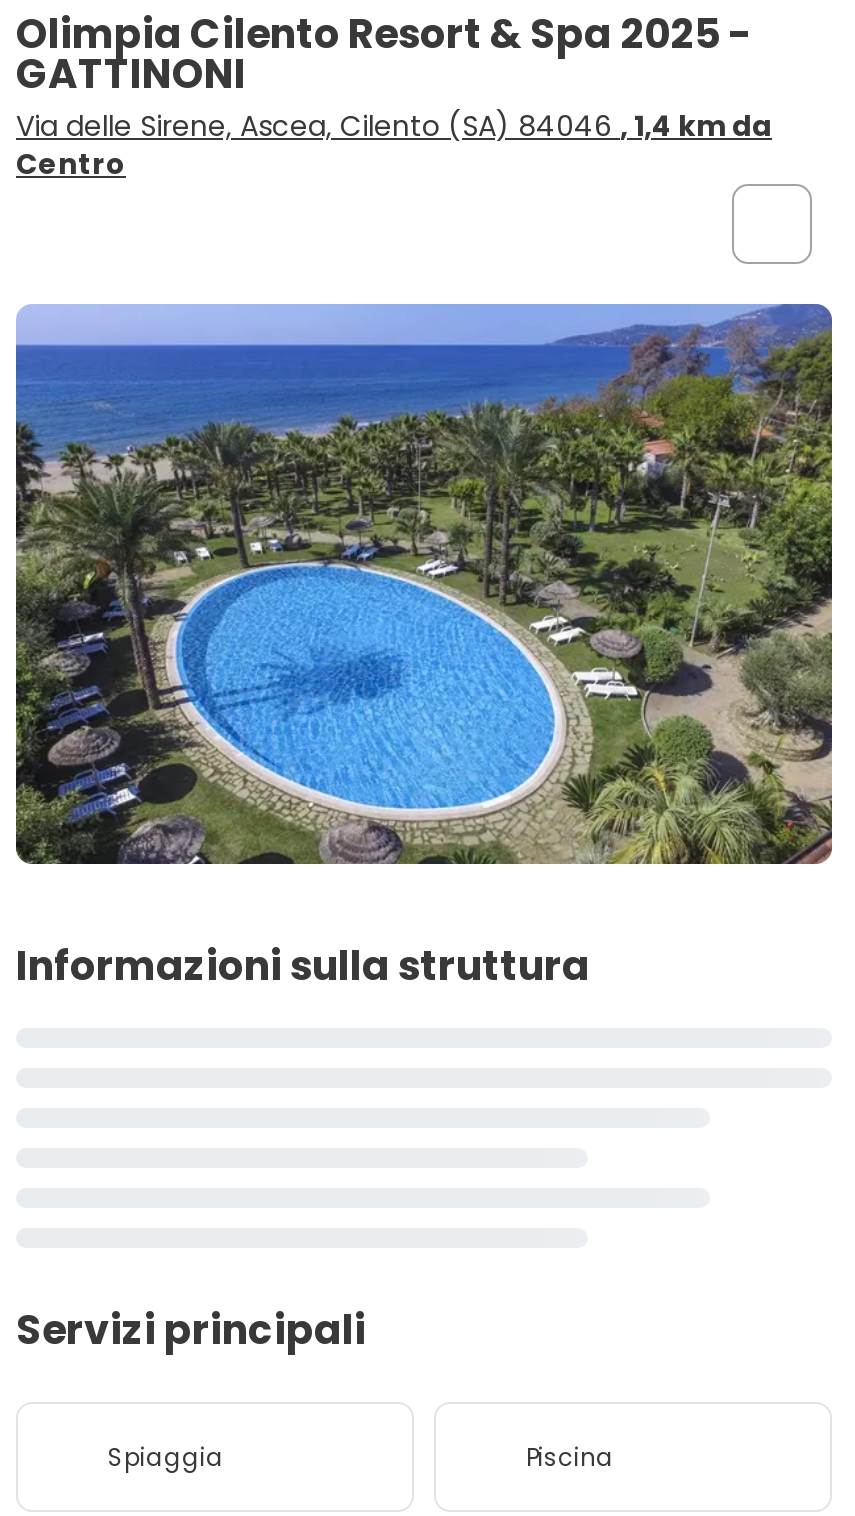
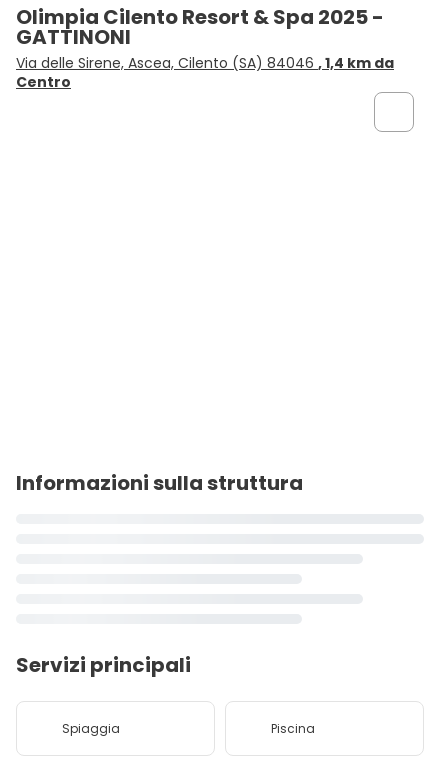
- [image]
